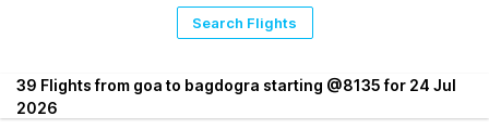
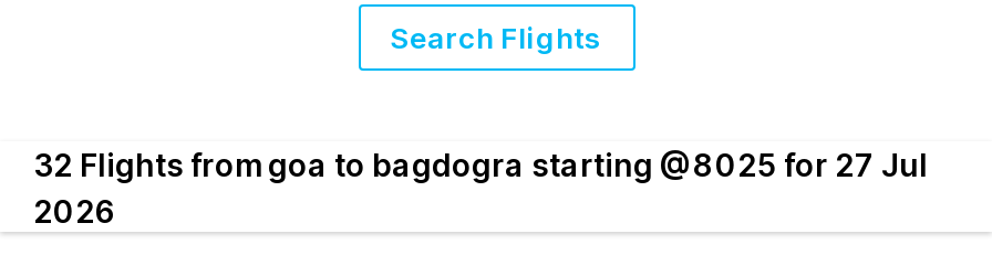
- 39 Flights from goa to bagdogra starting @8135 for 24 Jul
+ 32 Flights from goa to bagdogra starting @8025 for 27 Jul
